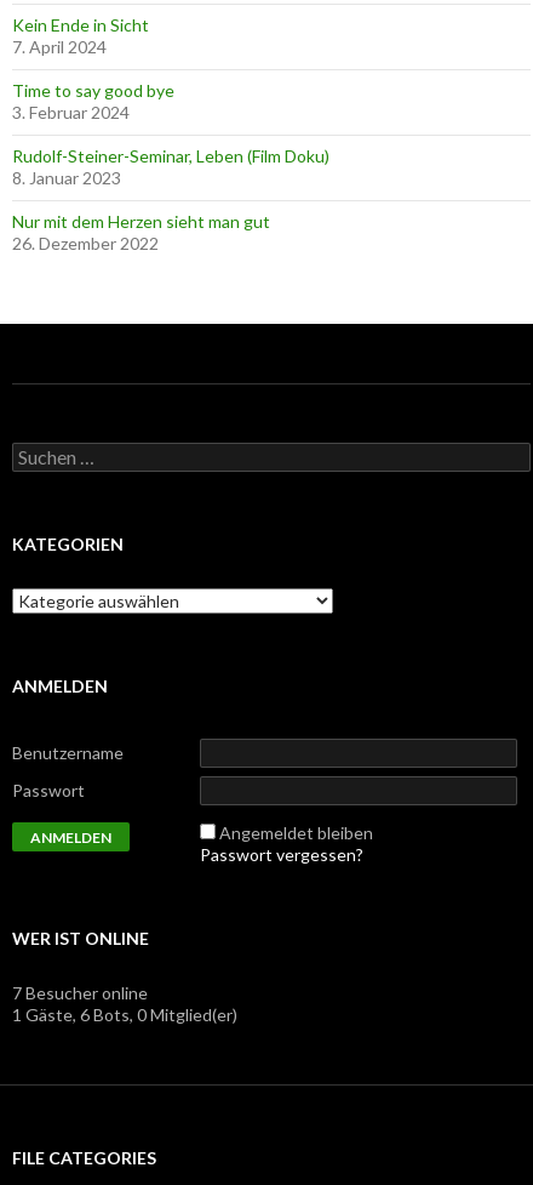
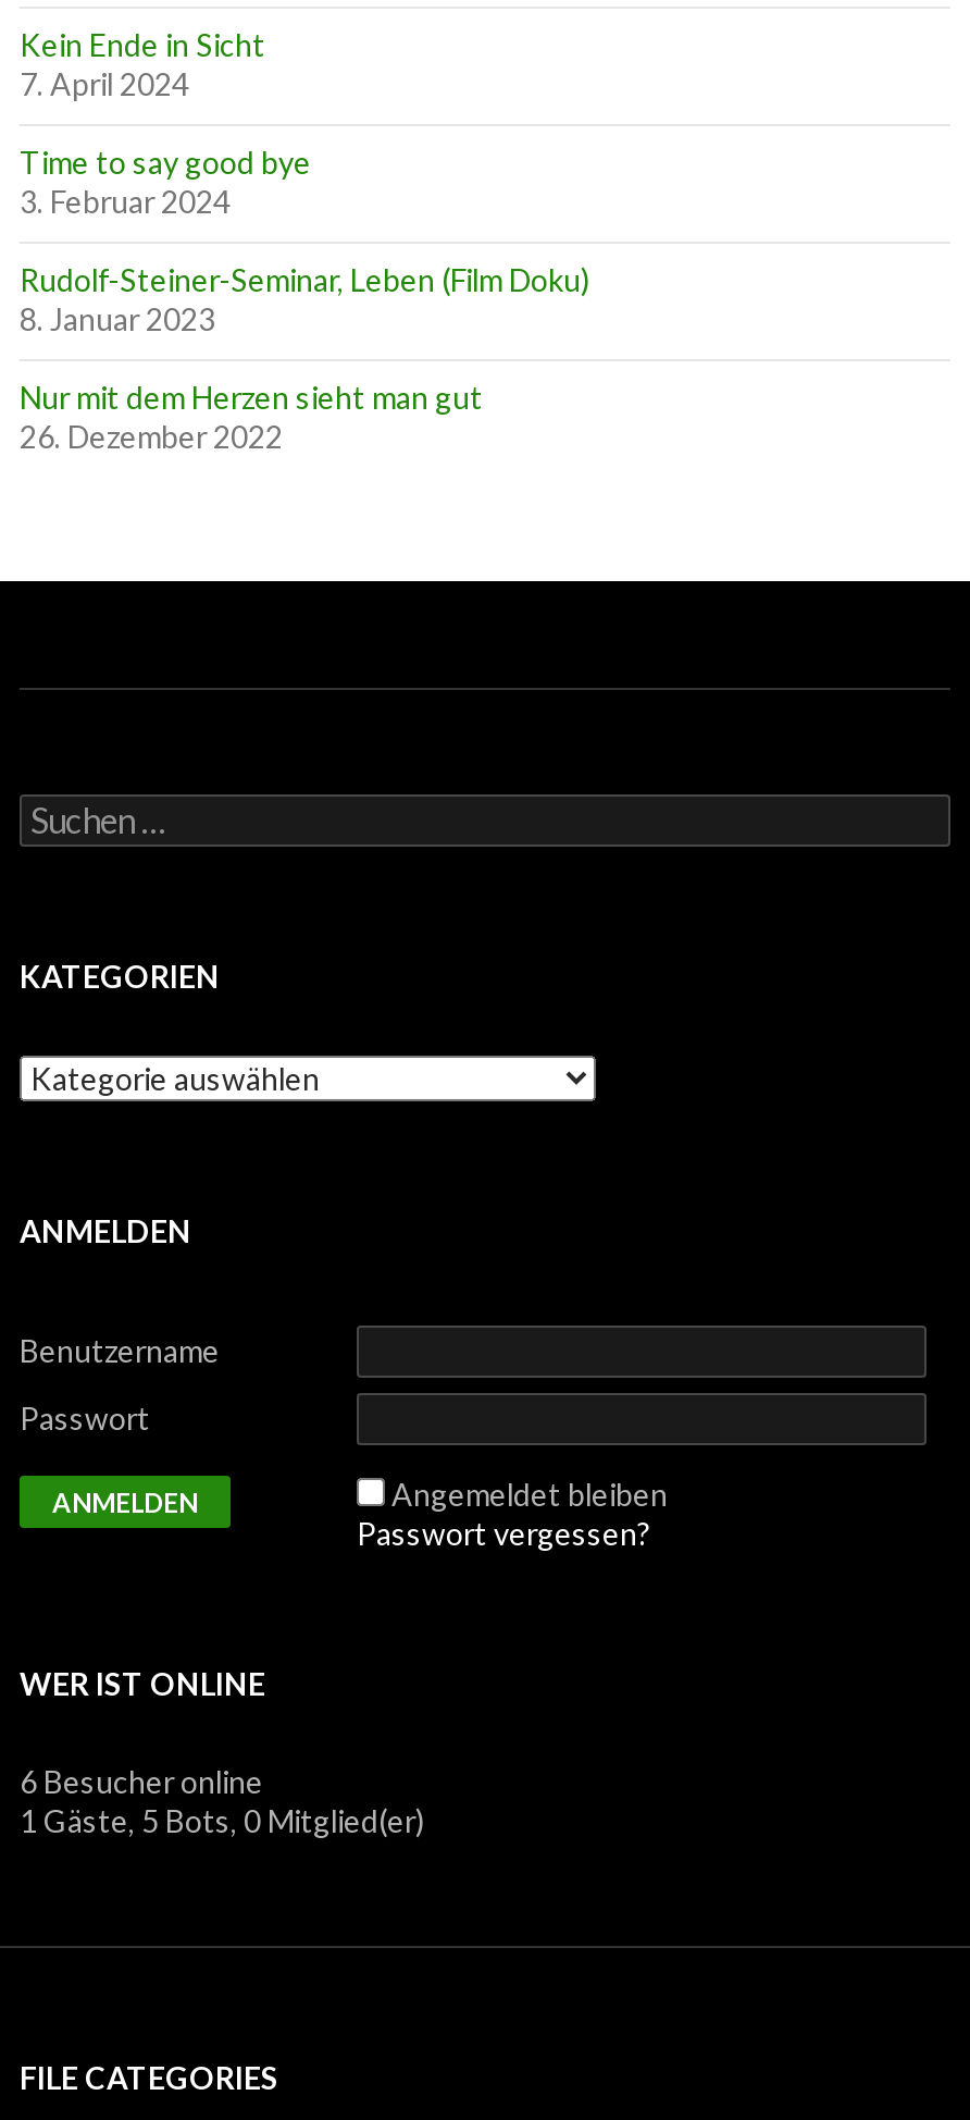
- 7 Besucher online
+ 6 Besucher online

- 1 Gäste, 6 Bots, 0 Mitglied(er)
+ 1 Gäste, 5 Bots, 0 Mitglied(er)
